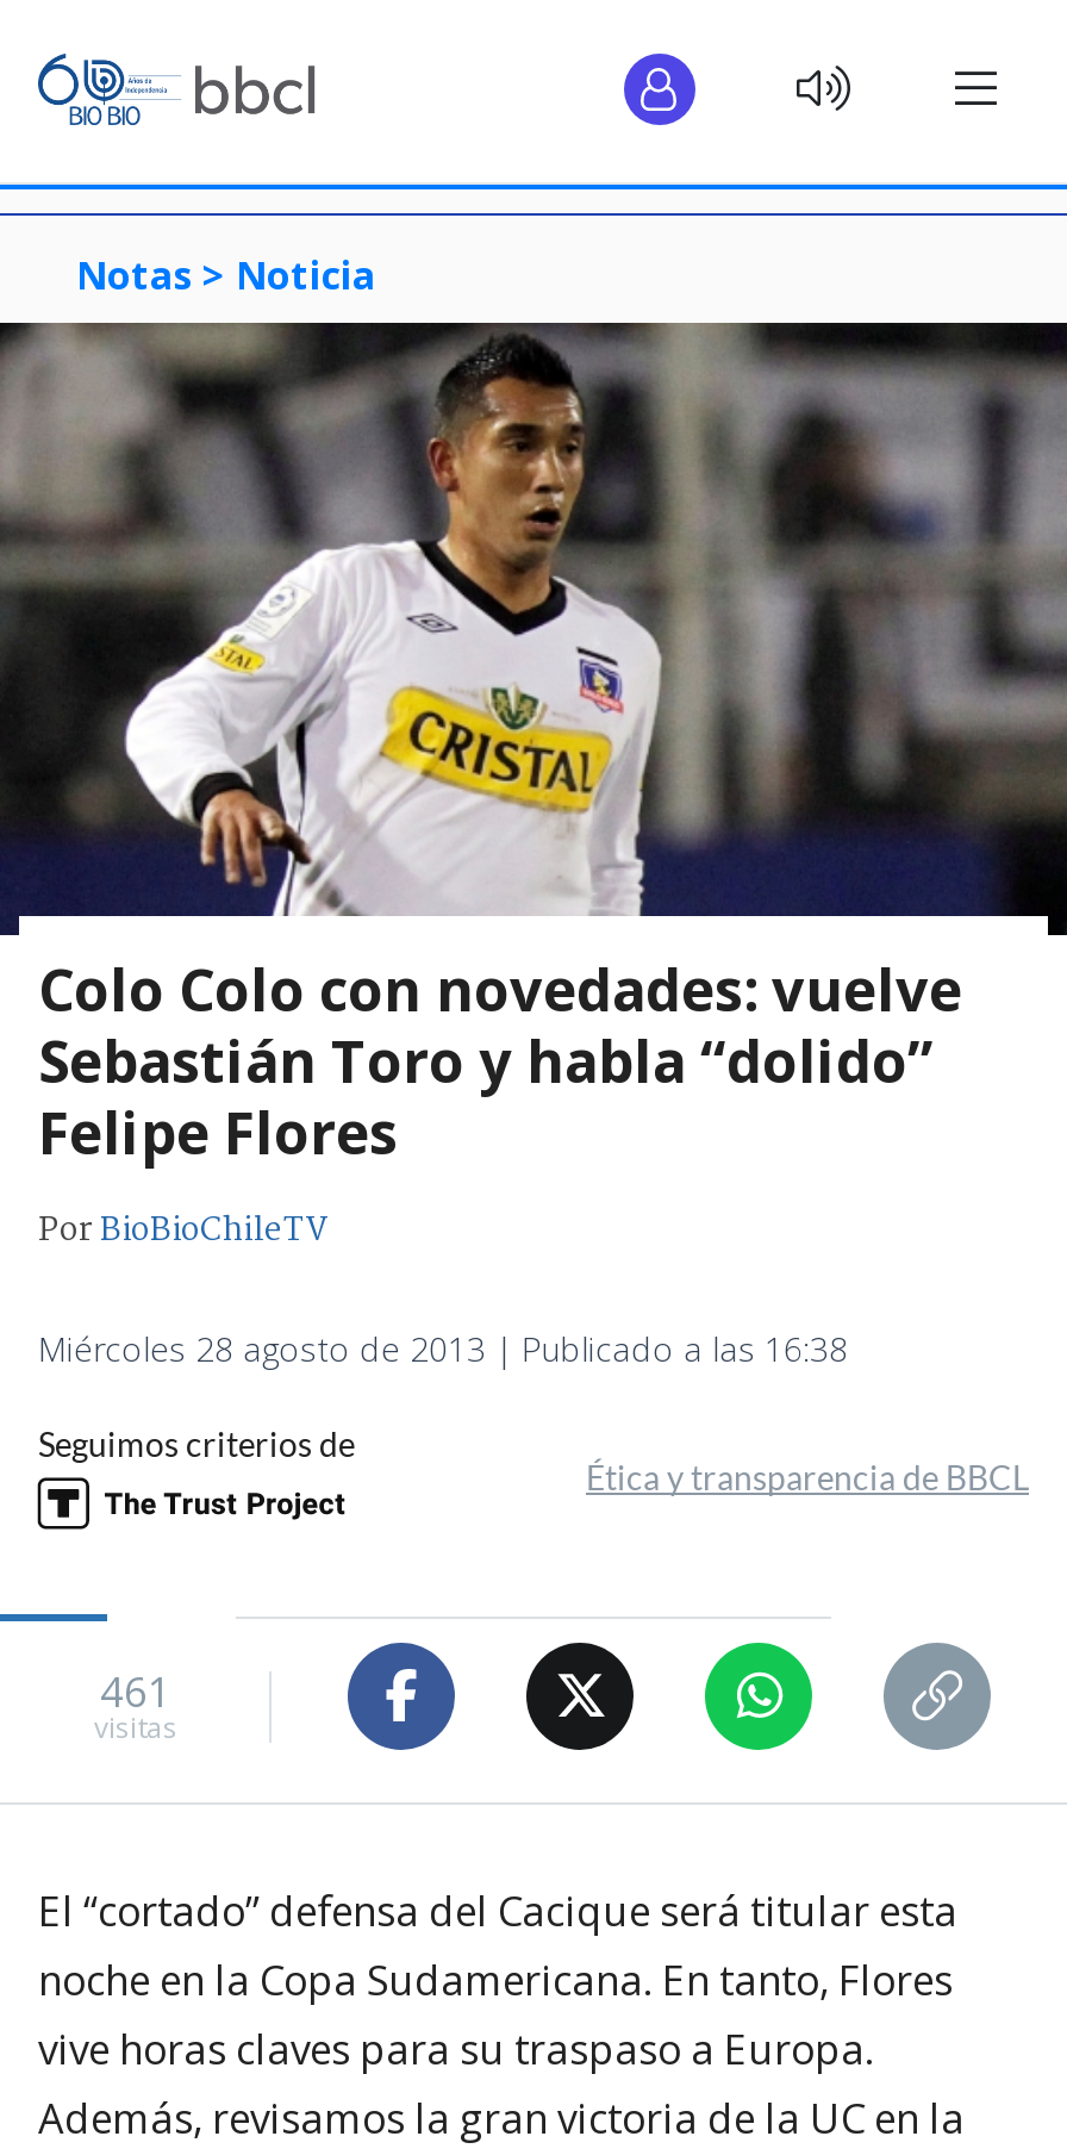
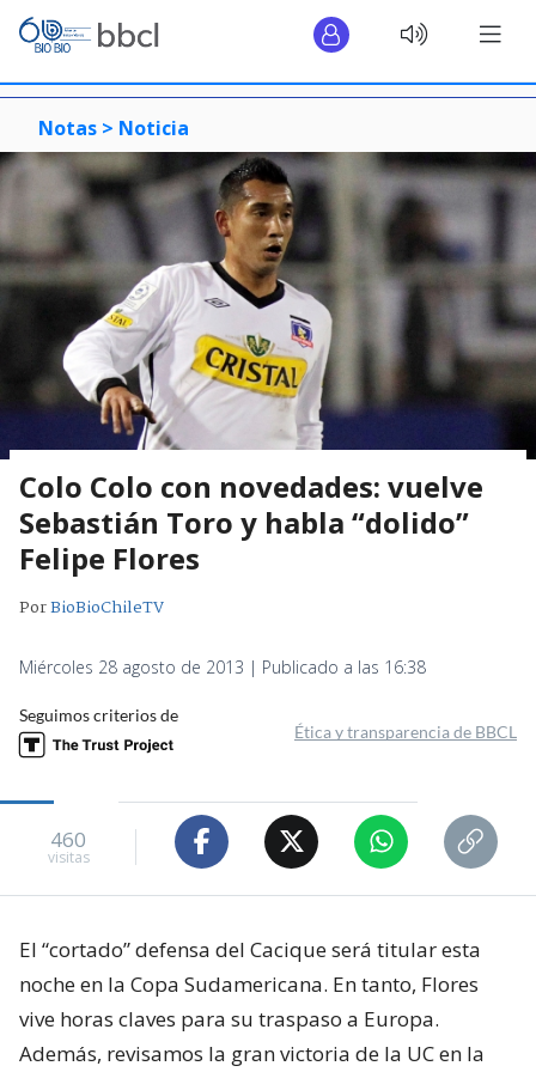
- 461
+ 460
